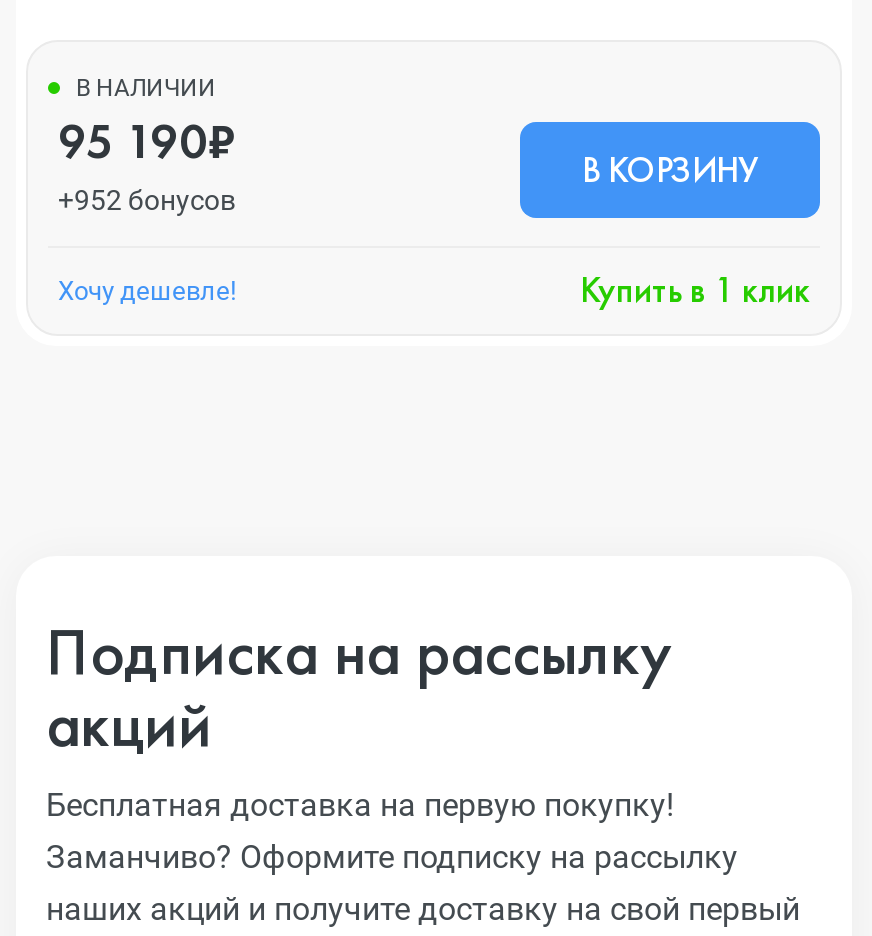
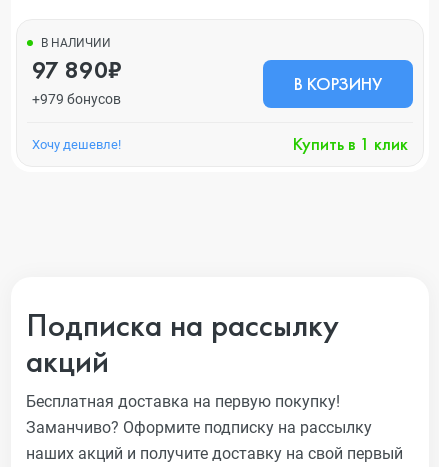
- 95 190₽
+ 97 890₽

- +952 бонусов
+ +979 бонусов
